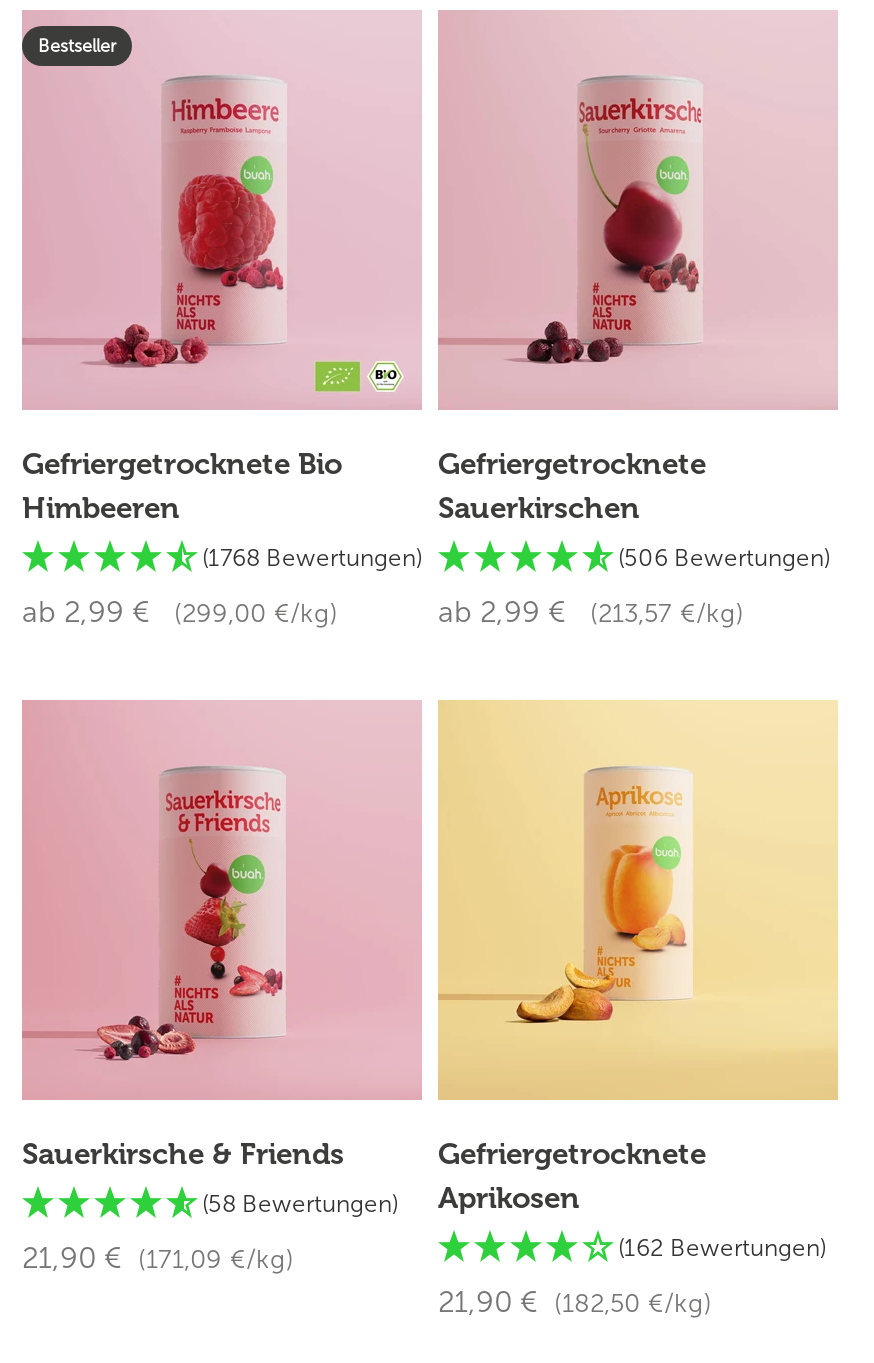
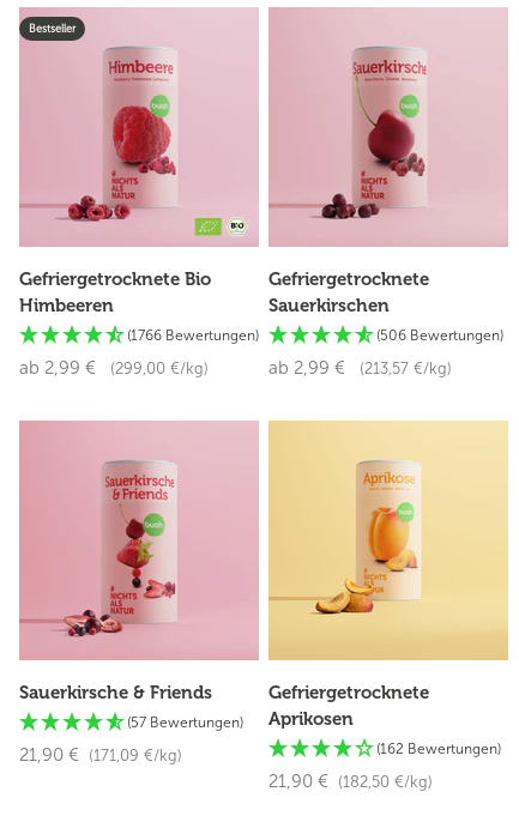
- (1768 Bewertungen)
+ (1766 Bewertungen)

- (58 Bewertungen) Aprikosen
+ (57 Bewertungen) Aprikosen
